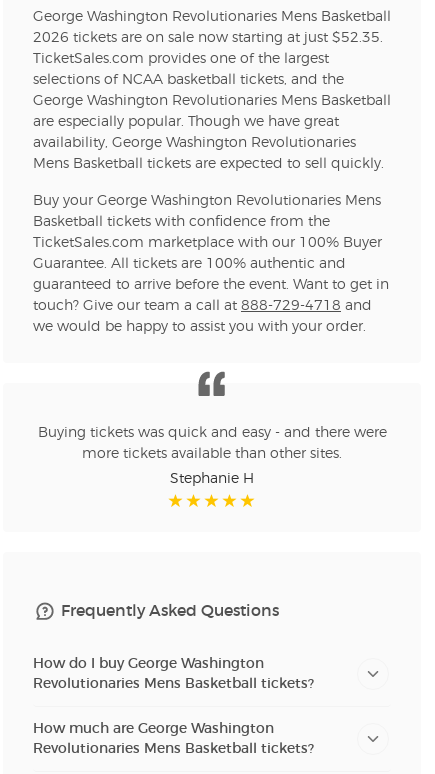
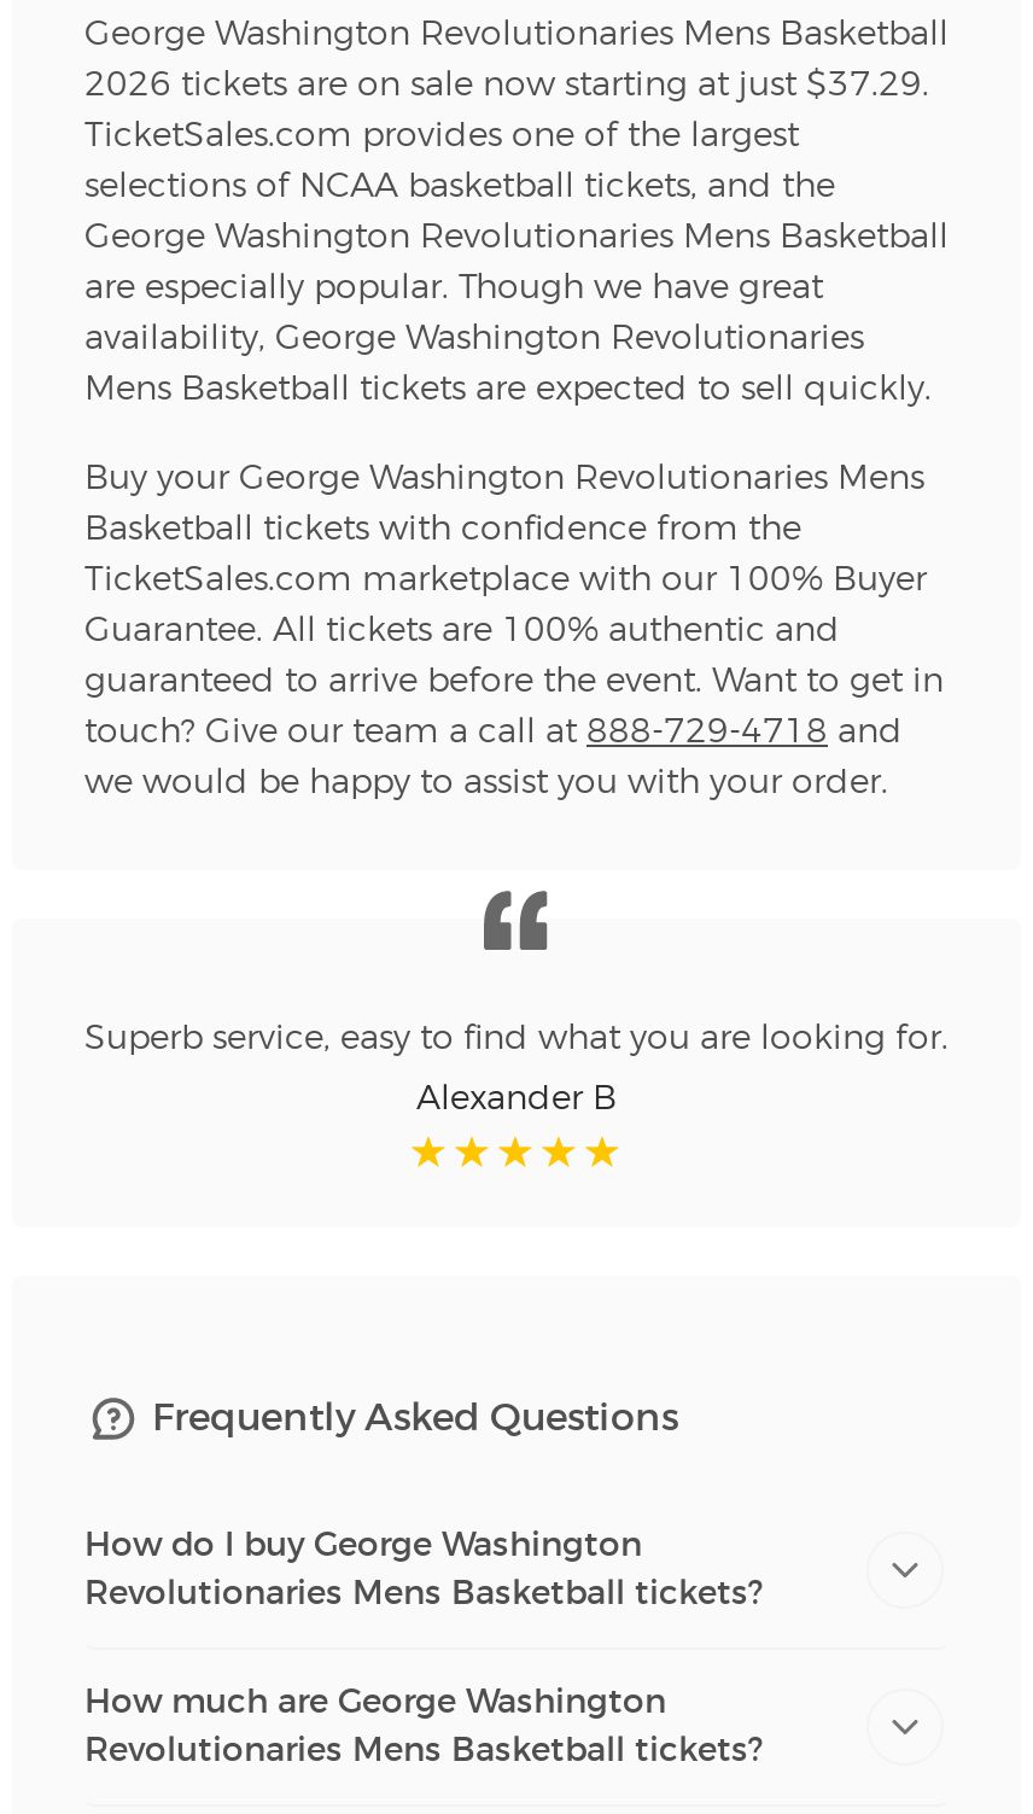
- 2026 tickets are on sale now starting at just $52.35.
+ 2026 tickets are on sale now starting at just $37.29.

- Buying tickets was quick and easy - and there were
- more tickets available than other sites.
- Stephanie H
+ Superb service, easy to find what you are looking for.
+ Alexander B
